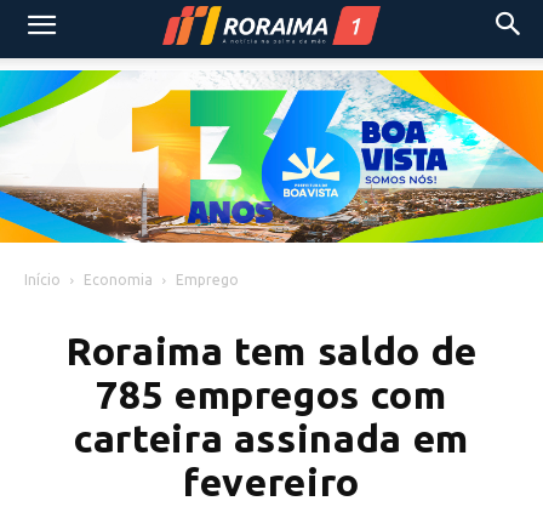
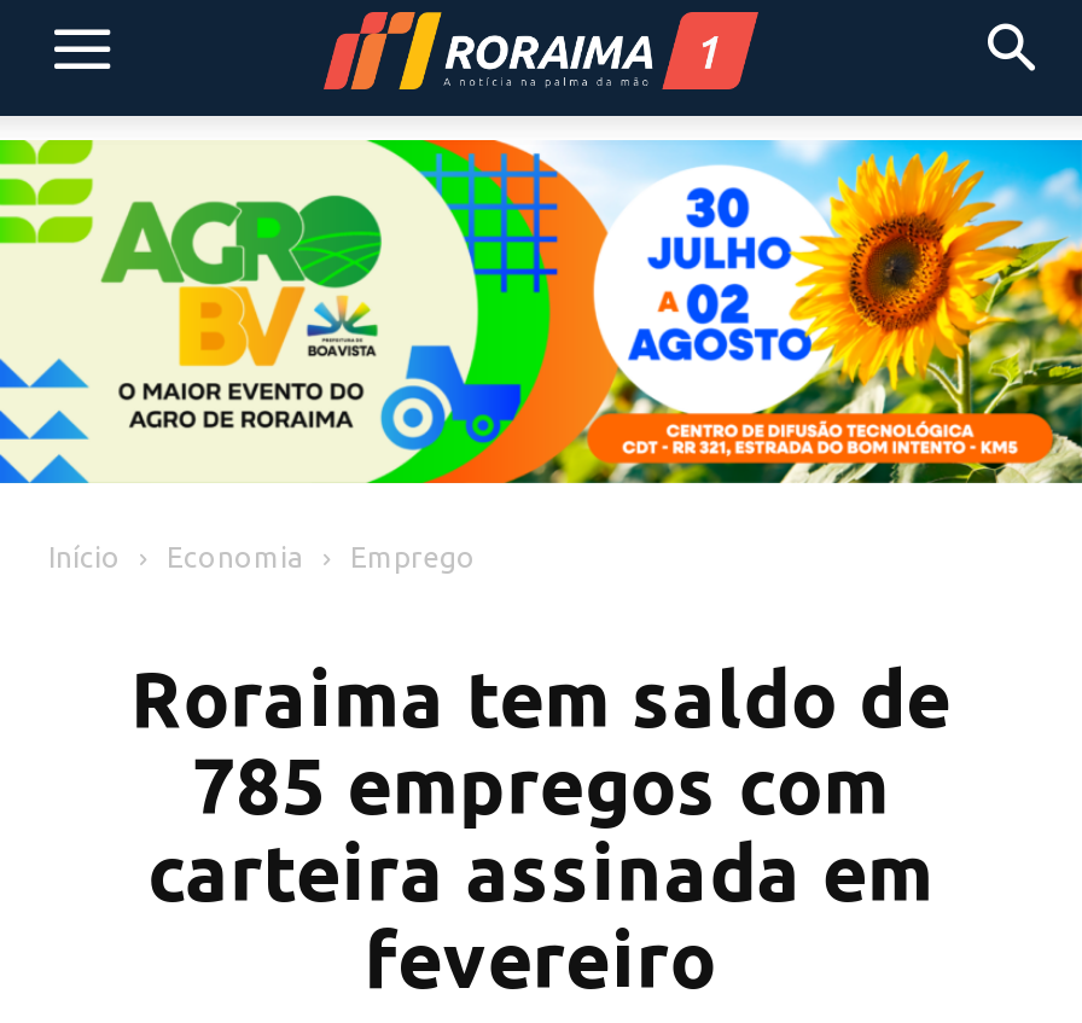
- [image]
+ [image]
